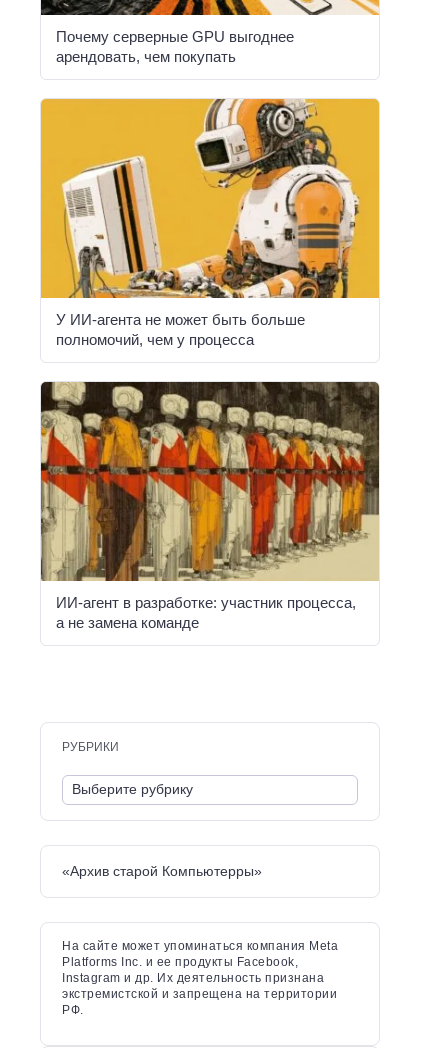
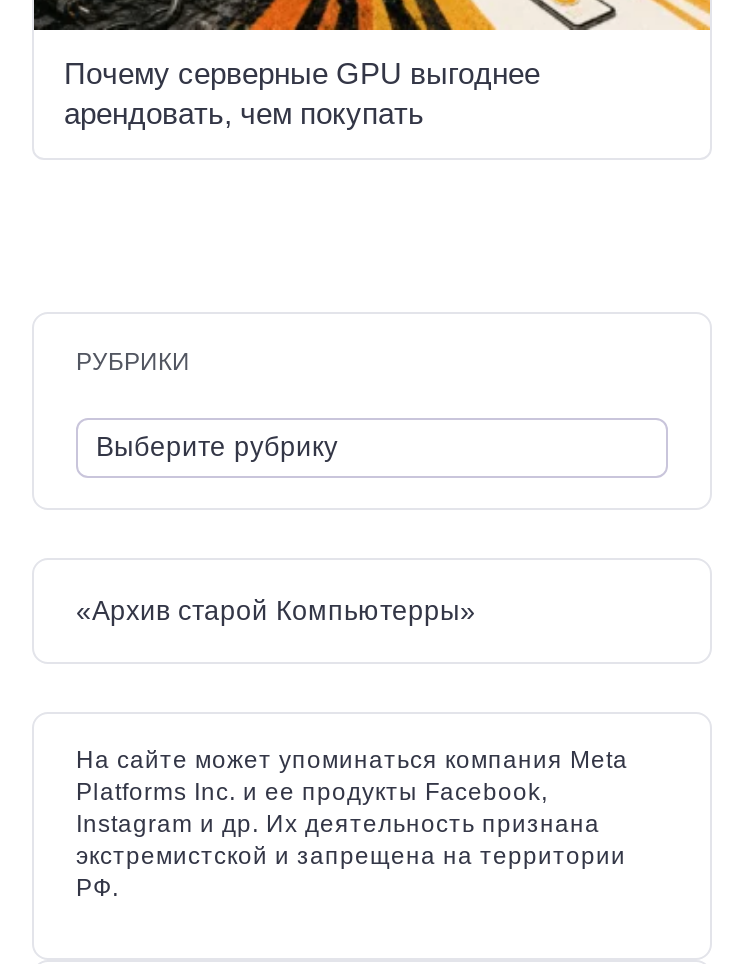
- [image]
- У ИИ-агента не может быть больше
- полномочий, чем у процесса

- [image]
- ИИ-агент в разработке: участник процесса,
- а не замена команде
